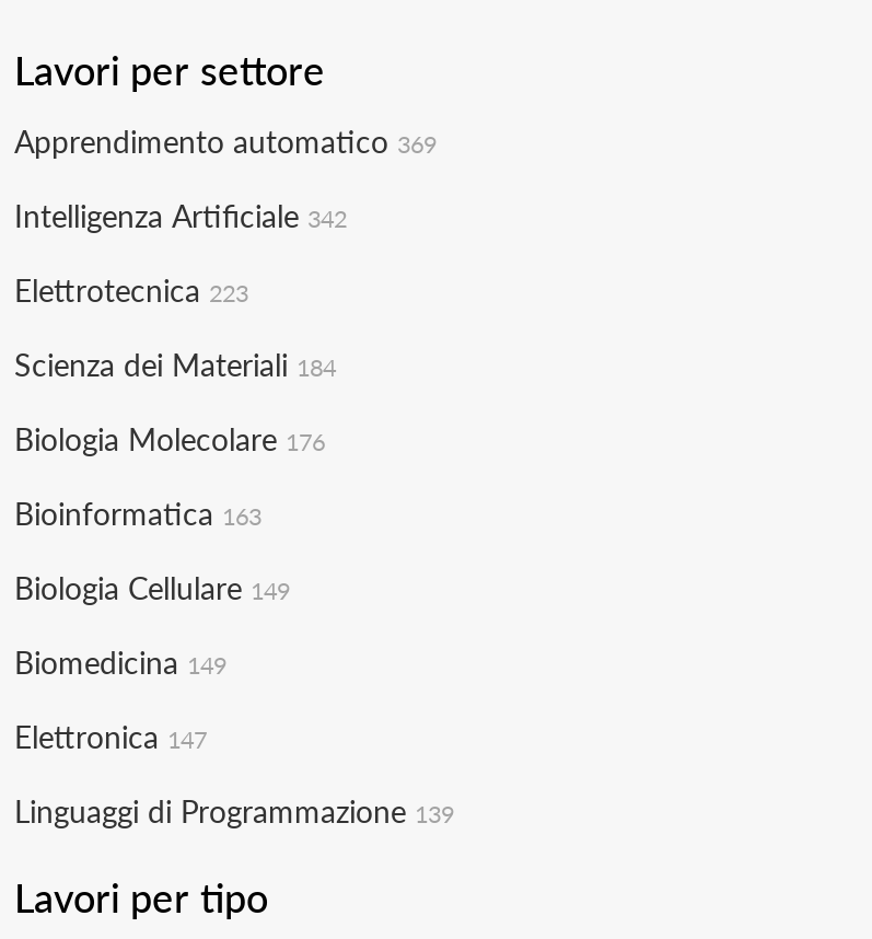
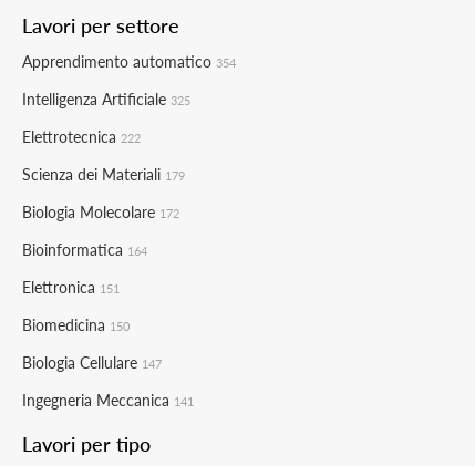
- Apprendimento automatico 369
+ Apprendimento automatico 354

- Intelligenza Artificiale 342
+ Intelligenza Artificiale 325

- Elettrotecnica 223
+ Elettrotecnica 222

- Scienza dei Materiali 184
+ Scienza dei Materiali 179

- Biologia Molecolare 176
+ Biologia Molecolare 172

- Bioinformatica 163
+ Bioinformatica 164

- Biologia Cellulare 149
+ Elettronica 151

- Biomedicina 149
+ Biomedicina 150

- Elettronica 147
+ Biologia Cellulare 147

- Linguaggi di Programmazione 139
+ Ingegneria Meccanica 141
